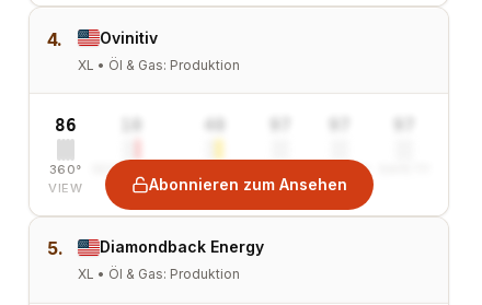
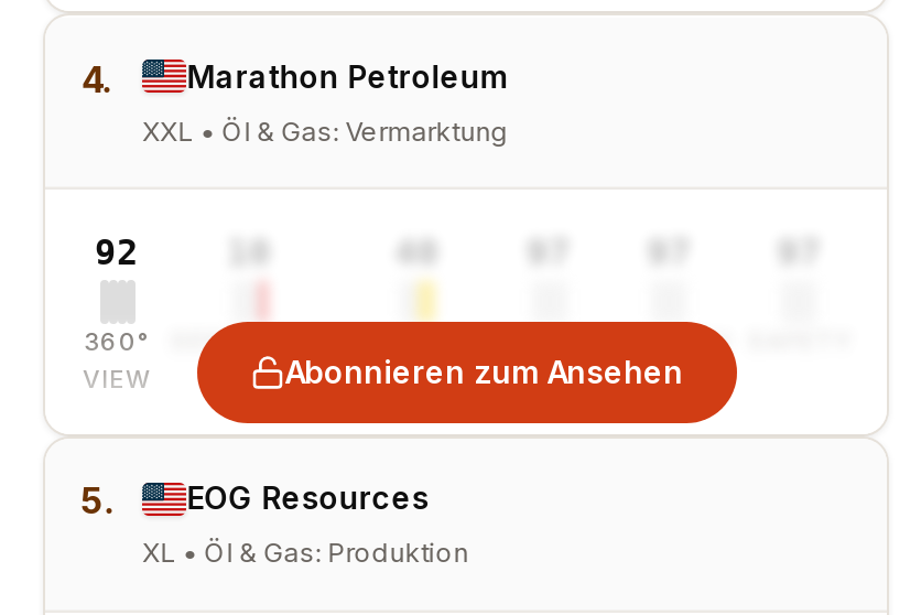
- Ovinitiv
+ Marathon Petroleum

- XL • Öl & Gas: Produktion
+ XXL • Öl & Gas: Vermarktung

- 86
+ 92

- Diamondback Energy
+ EOG Resources
